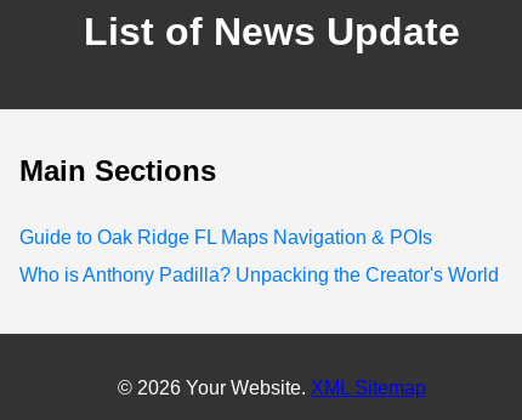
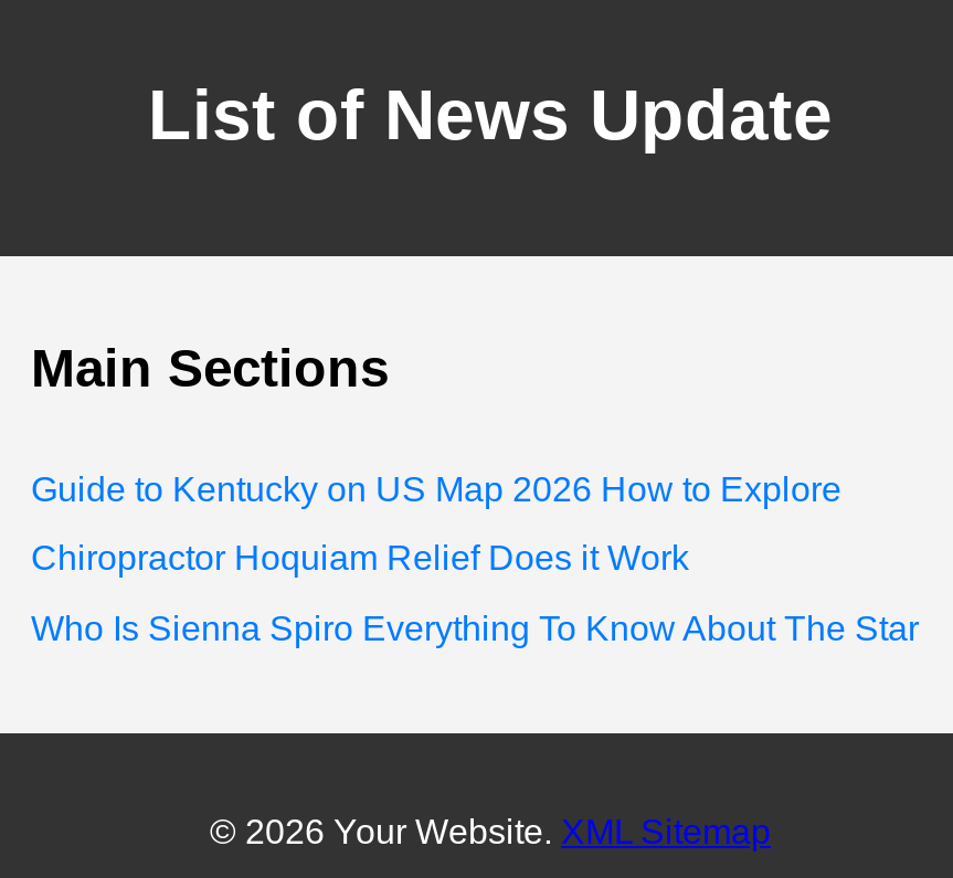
- Guide to Oak Ridge FL Maps Navigation & POIs
- Who is Anthony Padilla? Unpacking the Creator's World
+ Guide to Kentucky on US Map 2026 How to Explore
+ Chiropractor Hoquiam Relief Does it Work
+ Who Is Sienna Spiro Everything To Know About The Star
